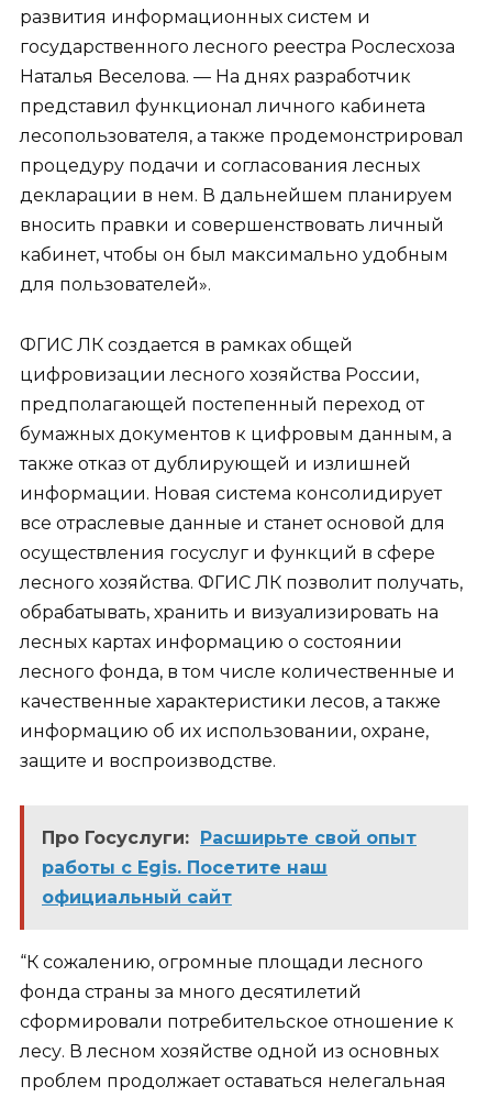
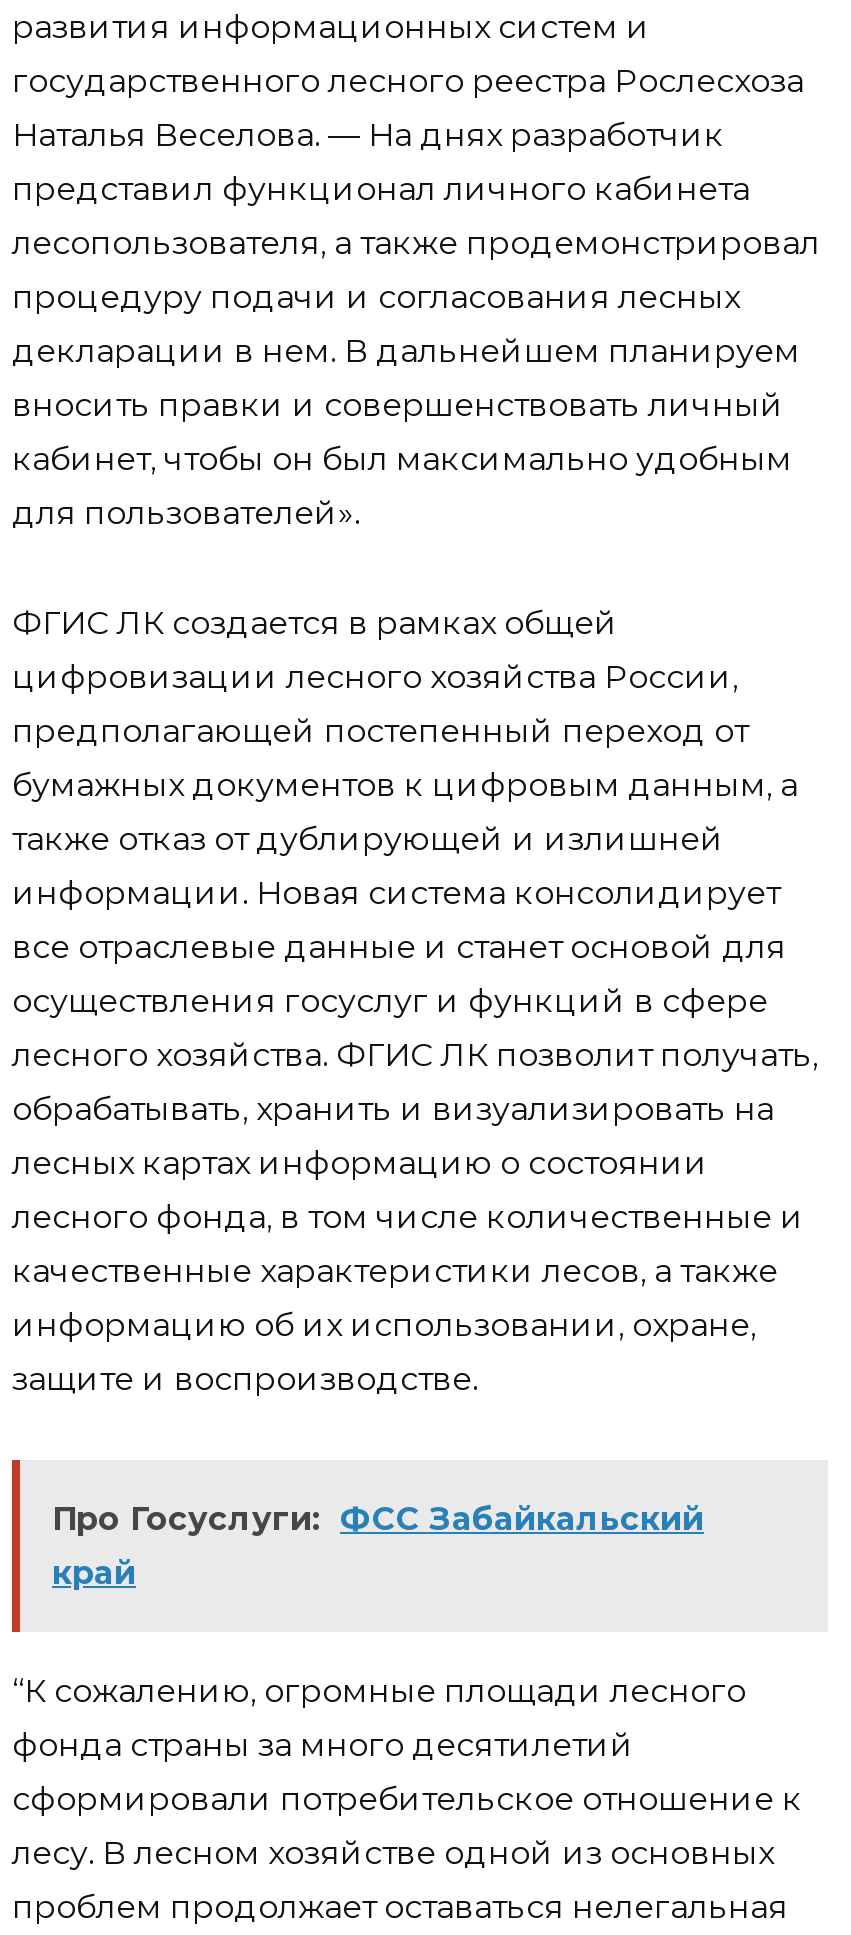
- Про Госуслуги: Расширьте свой опыт
- работы с Egis. Посетите наш
- официальный сайт
+ Про Госуслуги: ФСС Забайкальский
+ край
